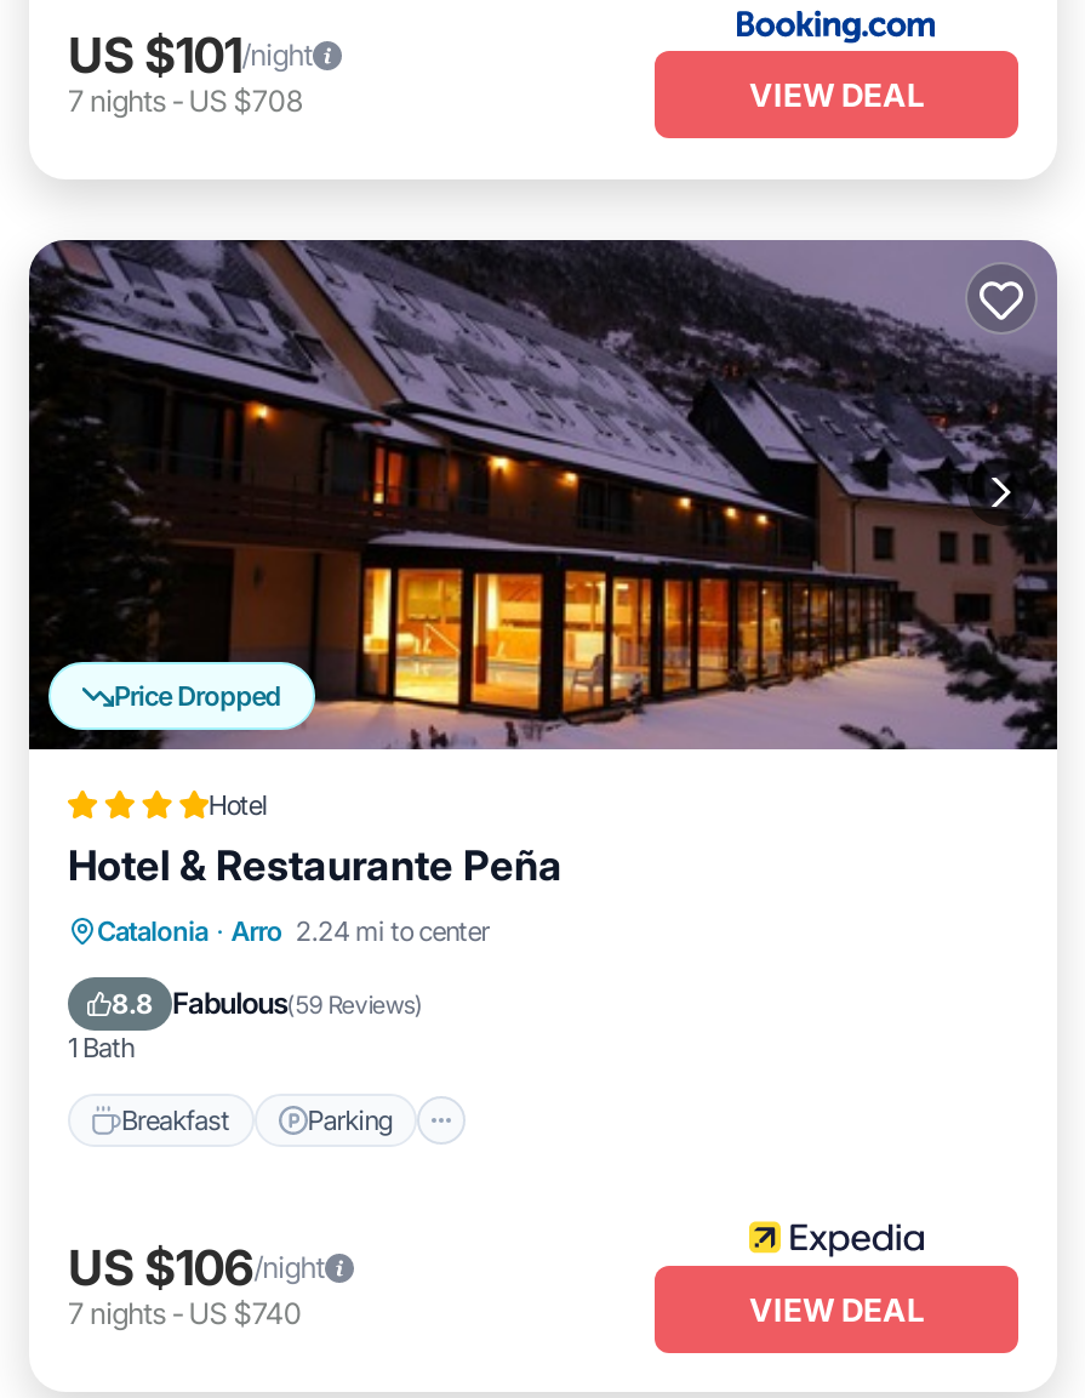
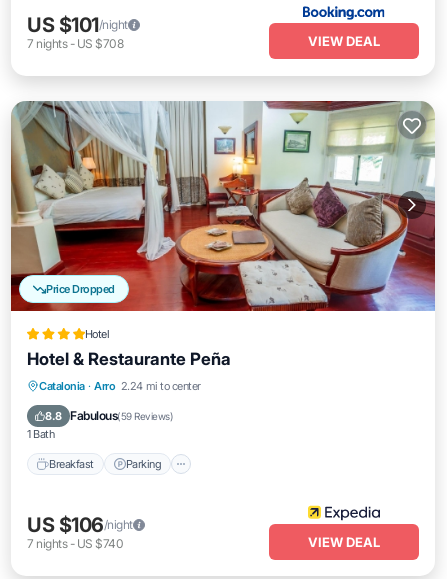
- [image]
+ [image]
